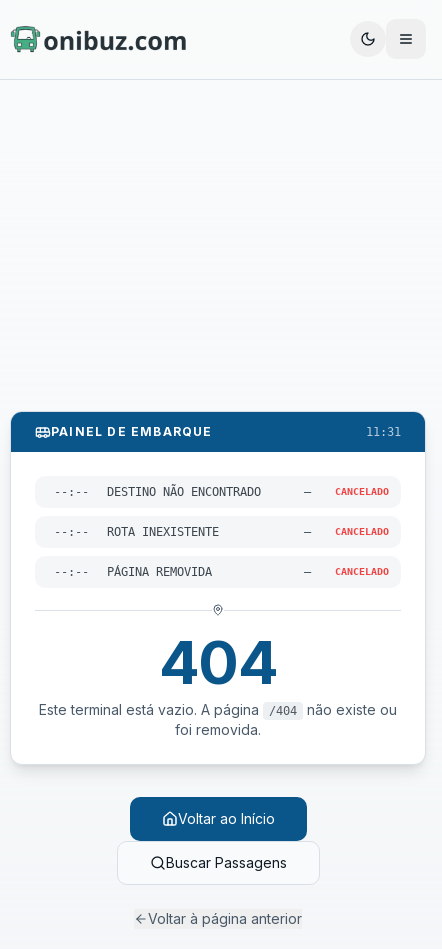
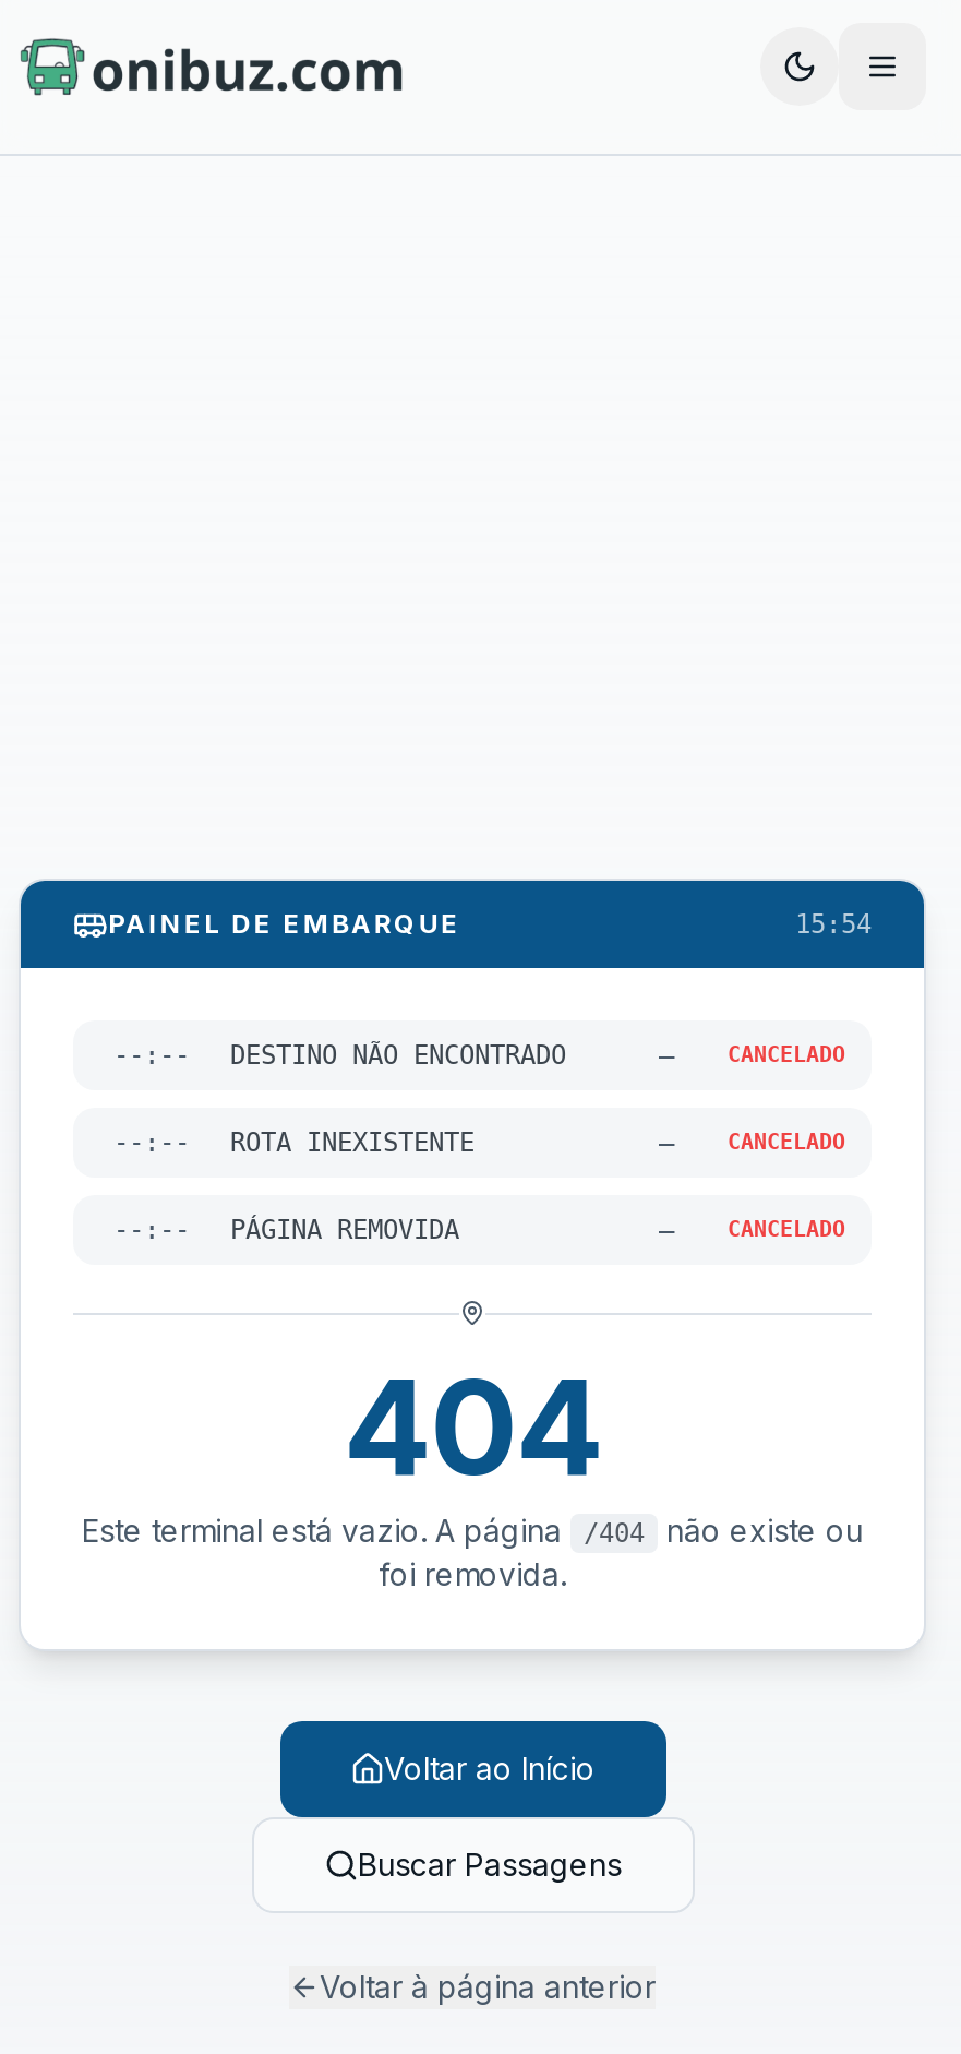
- 11:31
+ 15:54
